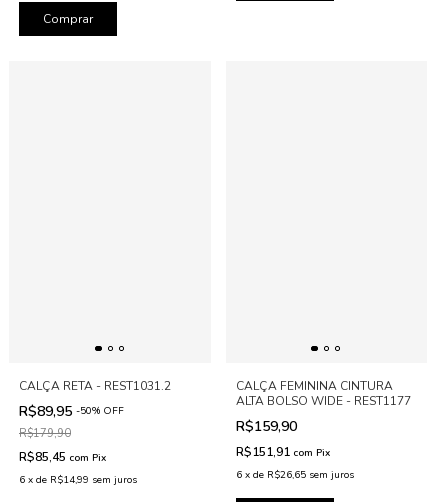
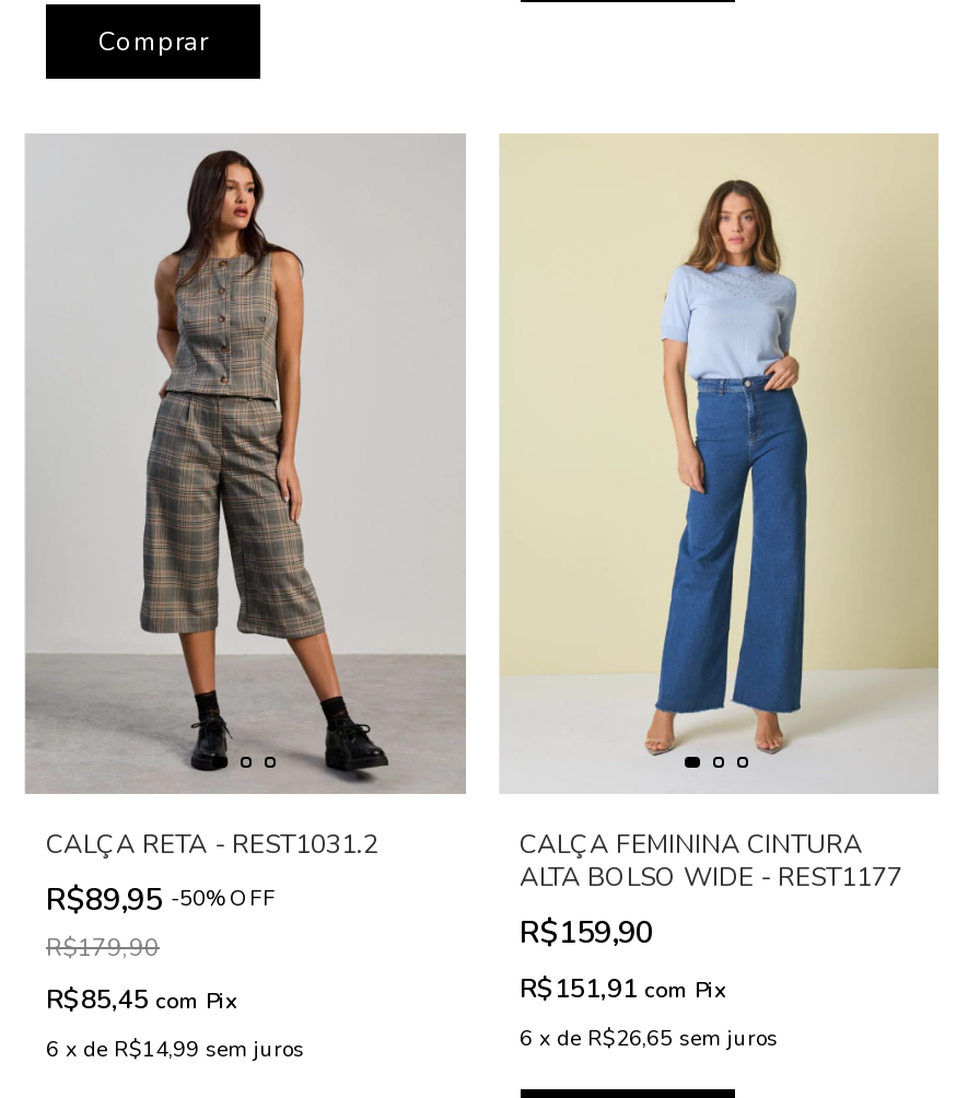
+ [image]

+ [image]
